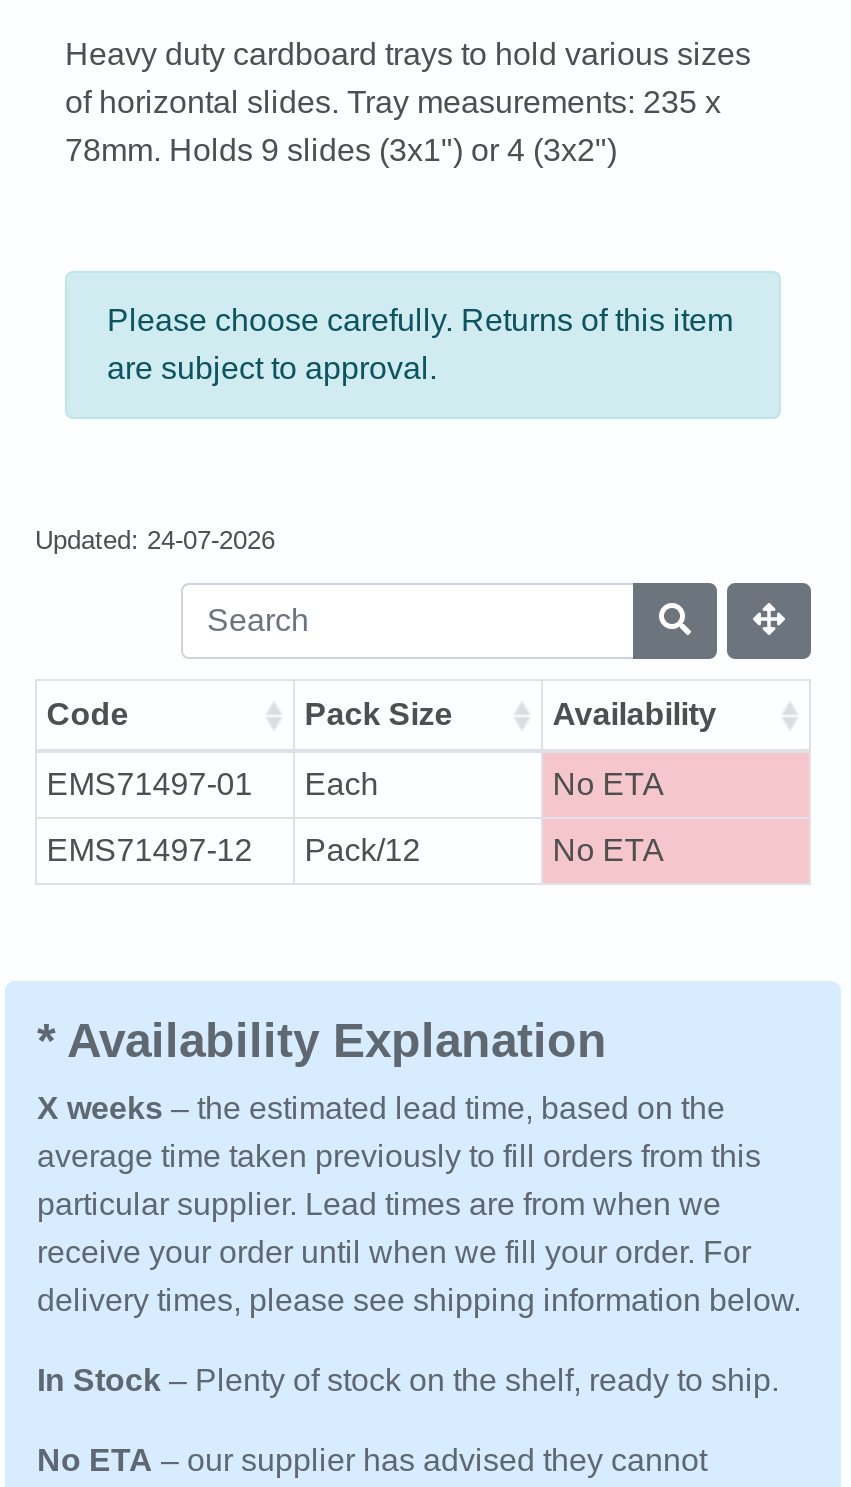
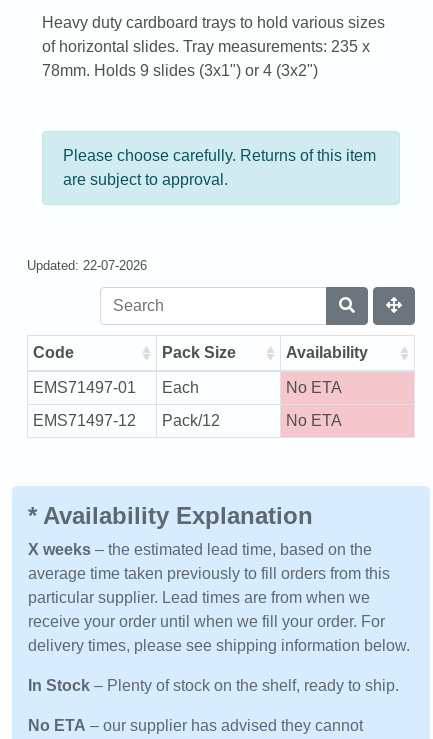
- Updated: 24-07-2026
+ Updated: 22-07-2026
